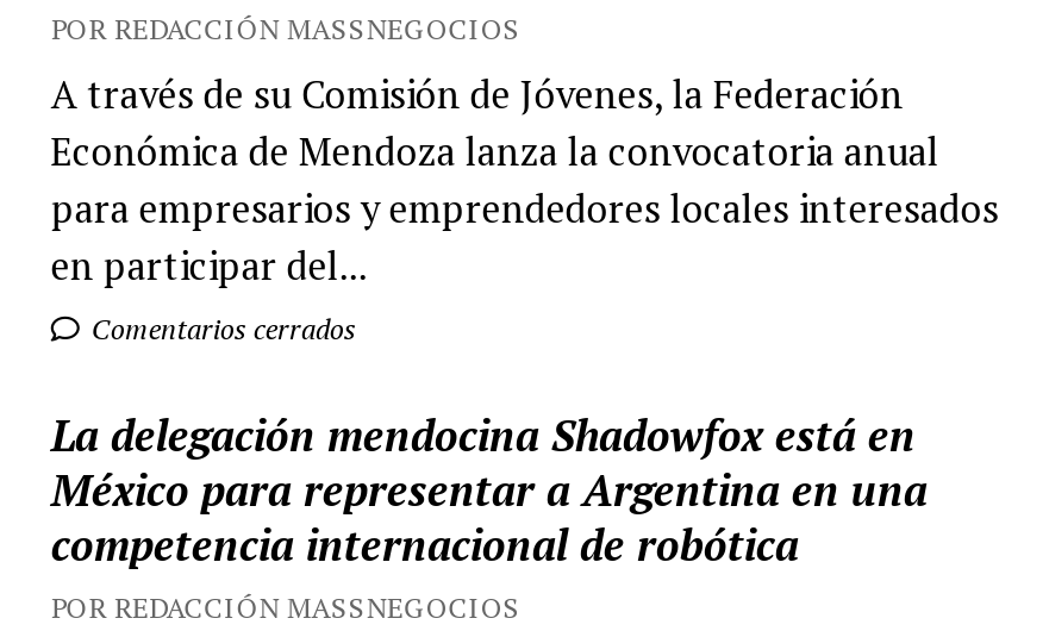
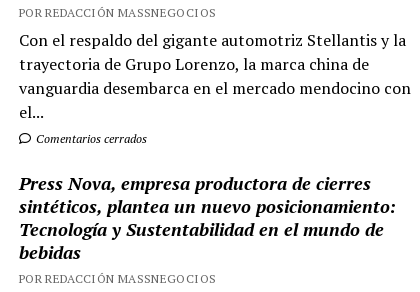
- A través de su Comisión de Jóvenes, la Federación
- Económica de Mendoza lanza la convocatoria anual
- para empresarios y emprendedores locales interesados
- en participar del...
+ Con el respaldo del gigante automotriz Stellantis y la
+ trayectoria de Grupo Lorenzo, la marca china de
+ vanguardia desembarca en el mercado mendocino con
+ el...

- La delegación mendocina Shadowfox está en
- México para representar a Argentina en una
- competencia internacional de robótica
+ Press Nova, empresa productora de cierres
+ sintéticos, plantea un nuevo posicionamiento:
+ Tecnología y Sustentabilidad en el mundo de
+ bebidas
